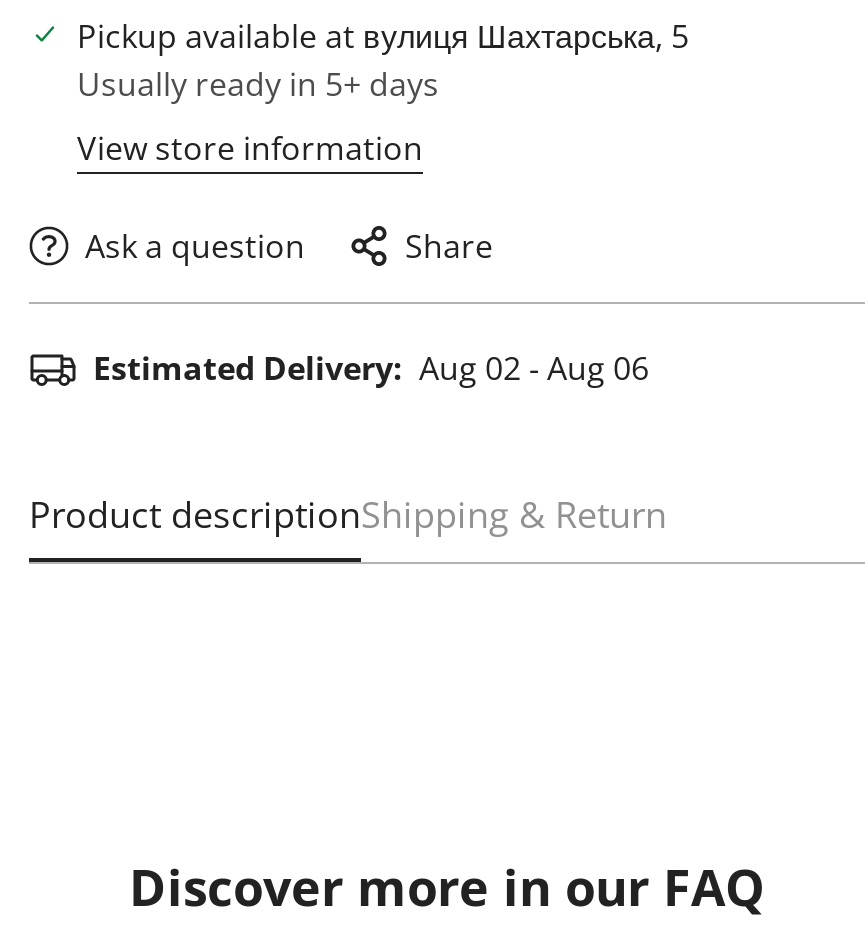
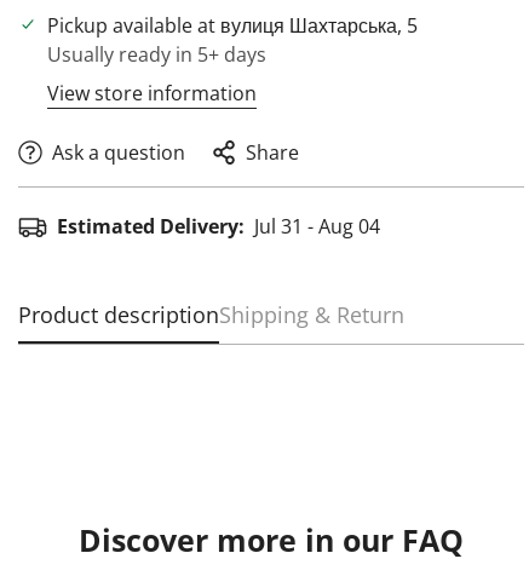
- Estimated Delivery: Aug 02 - Aug 06
+ Estimated Delivery: Jul 31 - Aug 04
